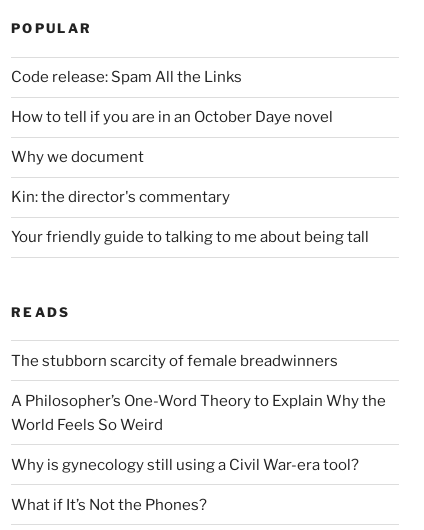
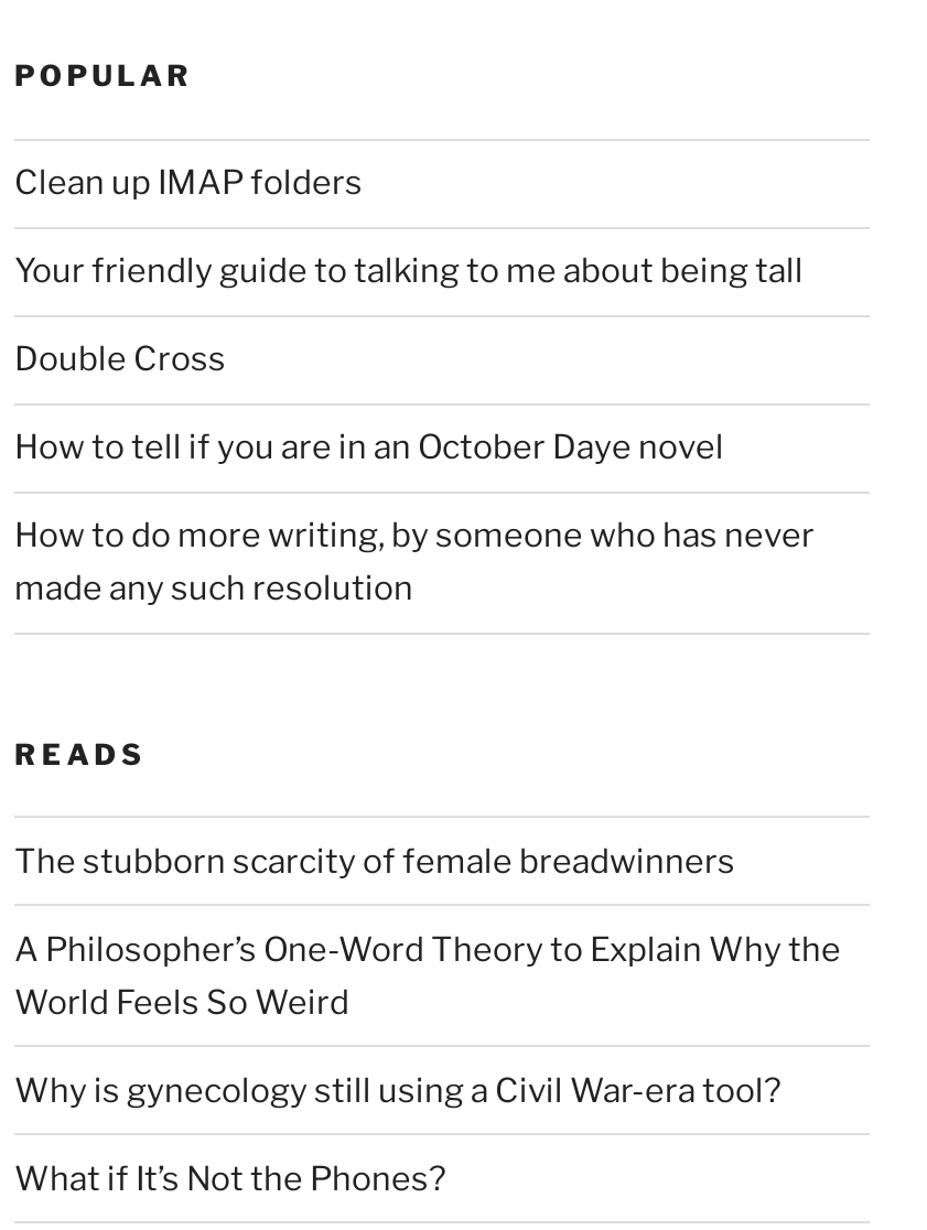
- Code release: Spam All the Links
+ Clean up IMAP folders
+ Double Cross

moved down: How to tell if you are in an October Daye novel

- Why we document
- Kin: the director's commentary
+ How to do more writing, by someone who has never
+ made any such resolution

moved up: Your friendly guide to talking to me about being tall
